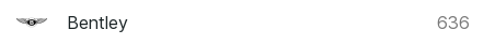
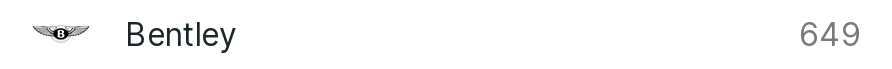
- 636
+ 649
